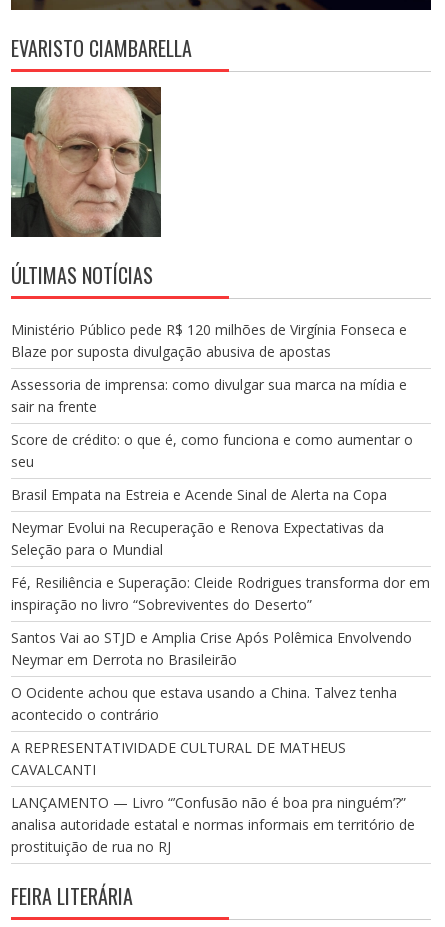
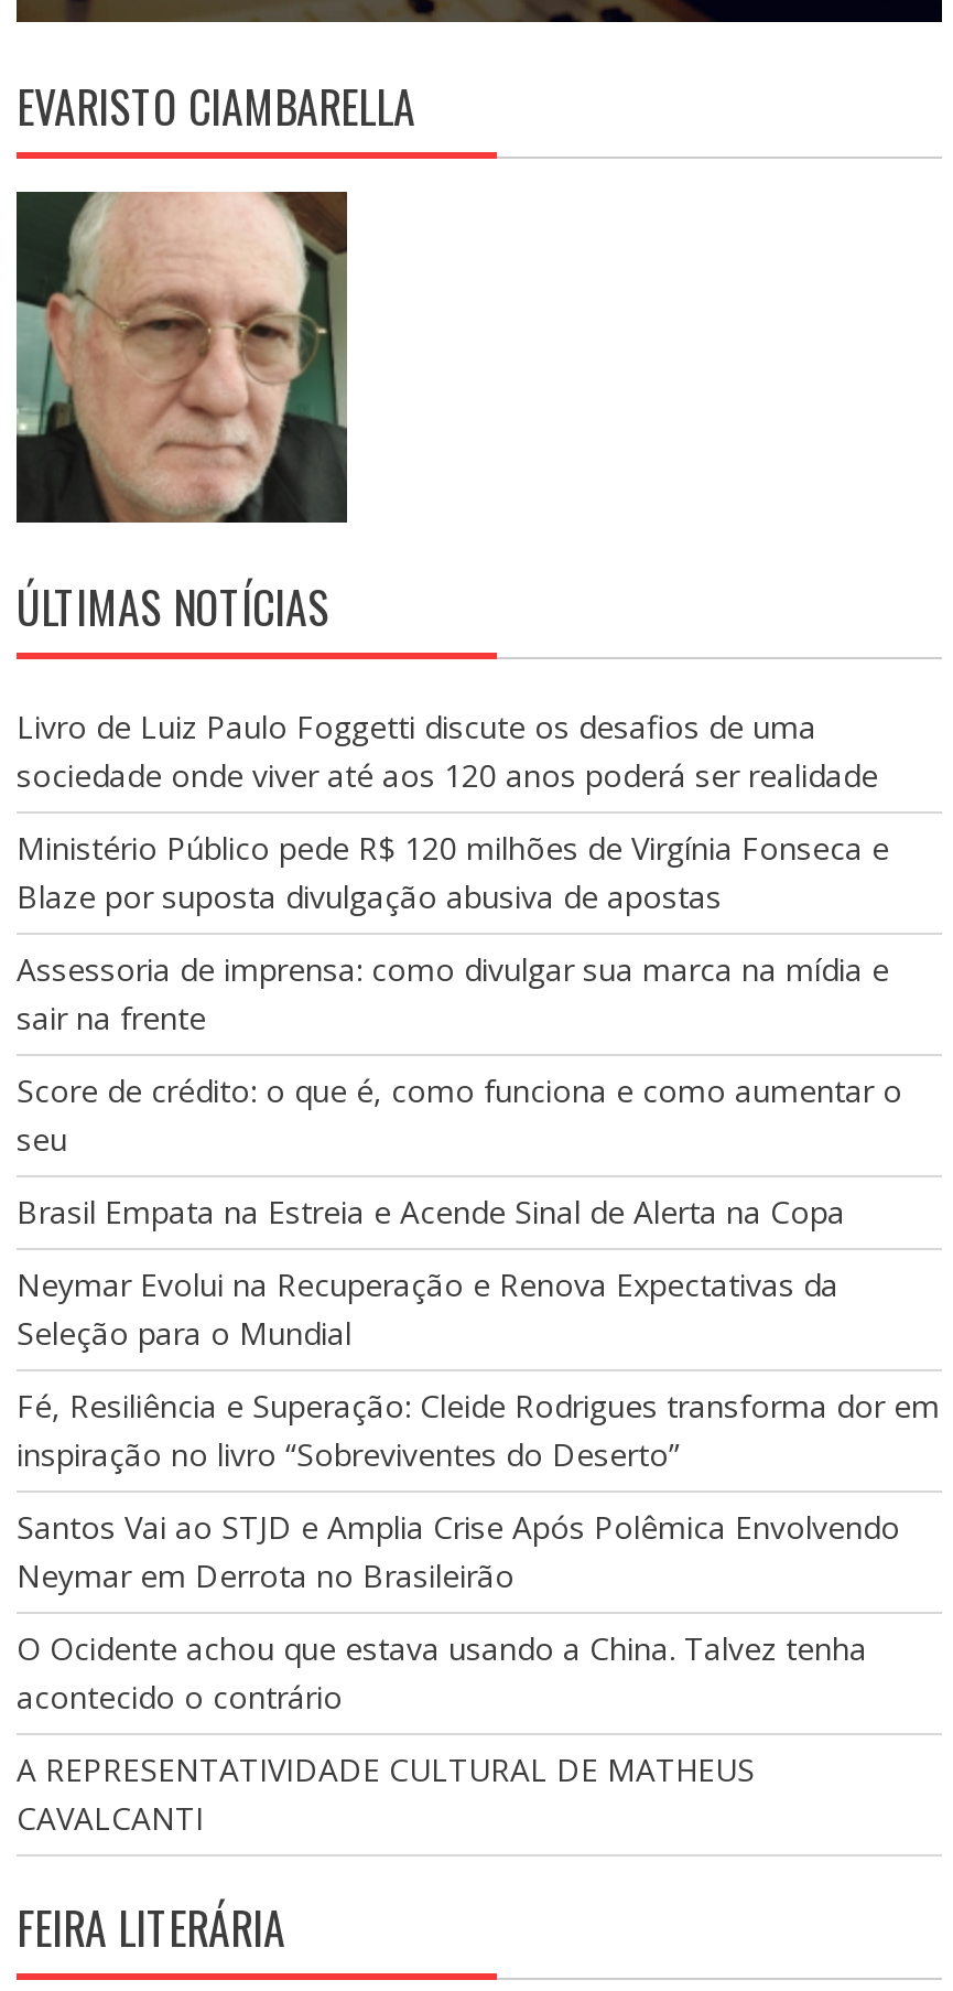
+ Livro de Luiz Paulo Foggetti discute os desafios de uma
+ sociedade onde viver até aos 120 anos poderá ser realidade

moved down: Ministério Público pede R$ 120 milhões de Virgínia Fonseca e | Blaze por suposta divulgação abusiva de apostas | Assessoria de imprensa: como divulgar sua marca na mídia e | ... | A REPRESENTATIVIDADE CULTURAL DE MATHEUS | CAVALCANTI

- LANÇAMENTO — Livro “’Confusão não é boa pra ninguém’?”
- analisa autoridade estatal e normas informais em território de
- prostituição de rua no RJ
